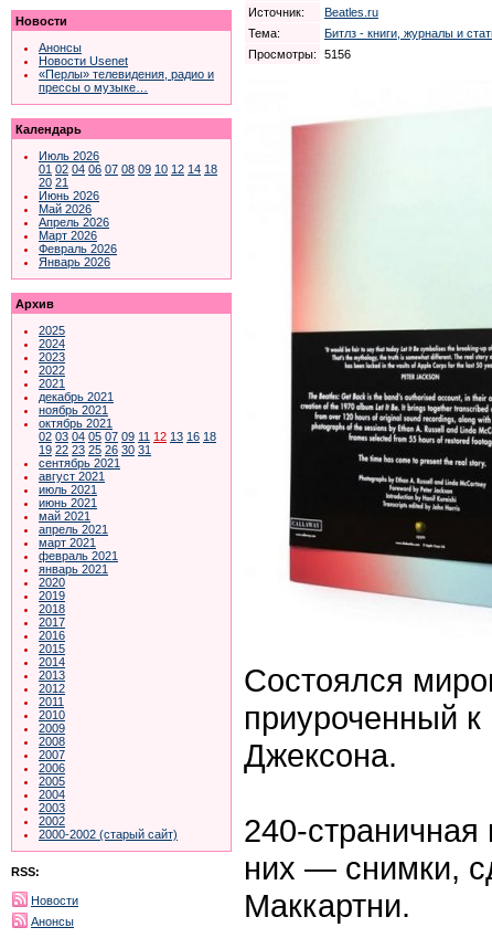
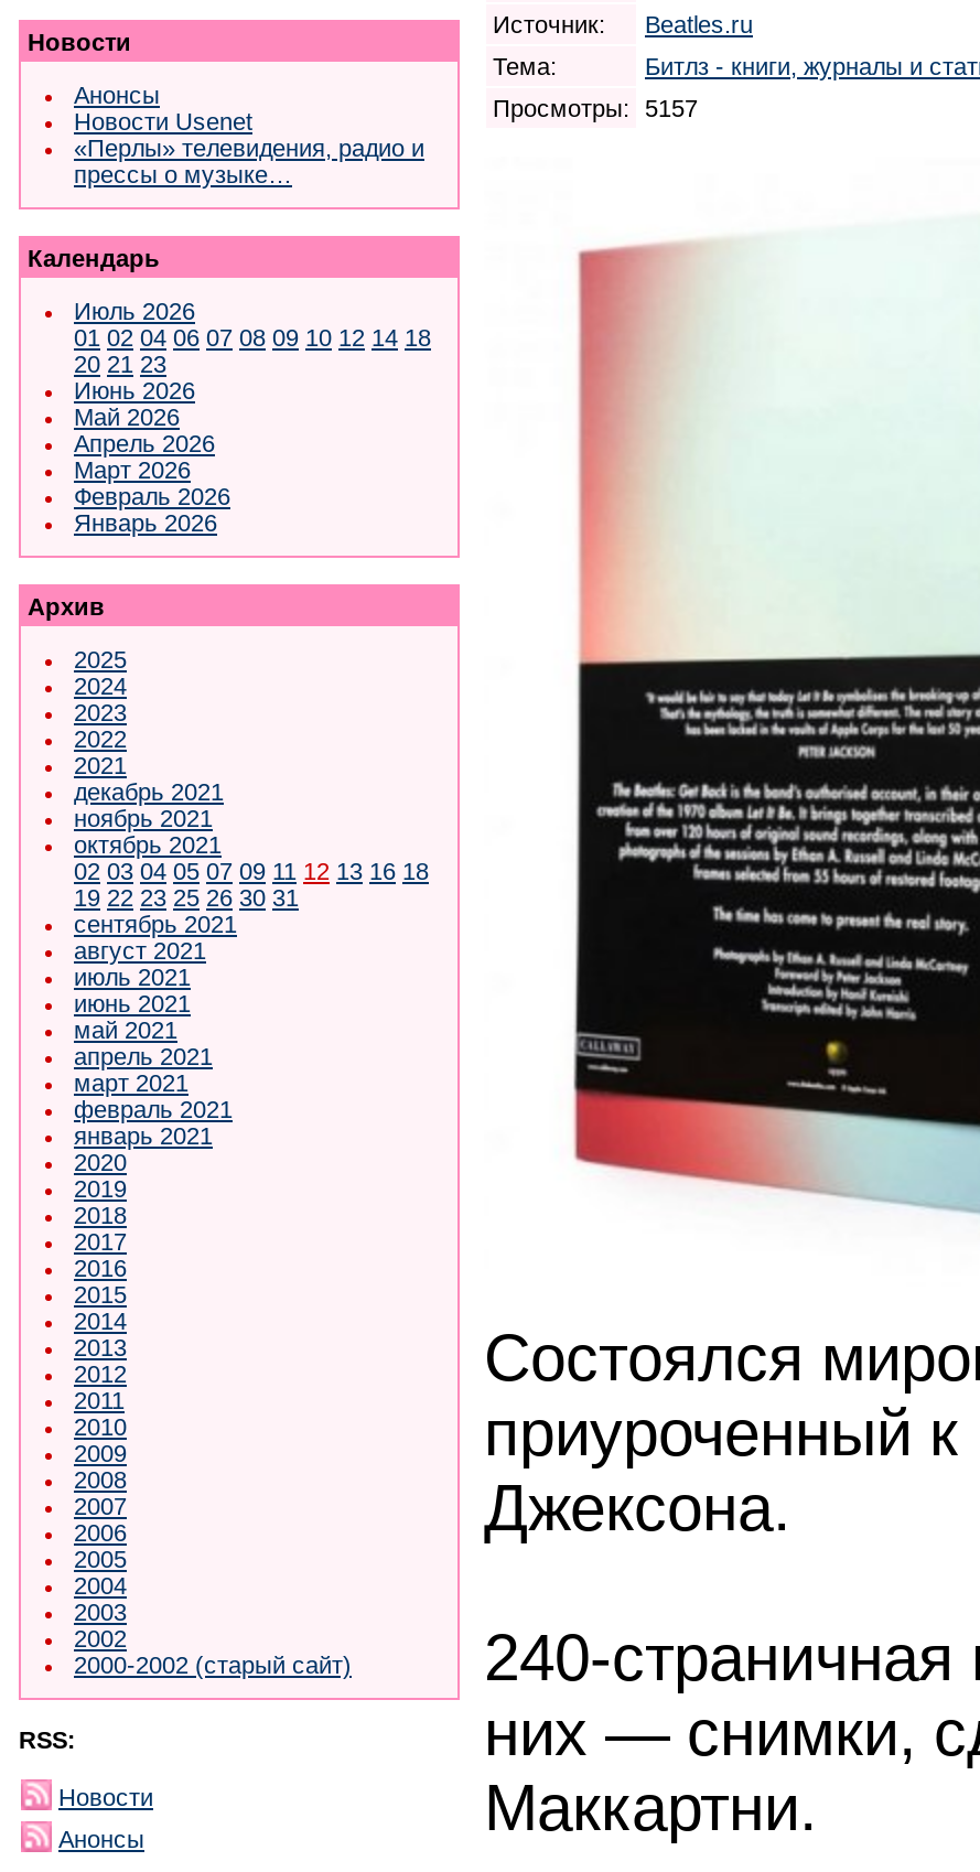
- Просмотры: 5156
+ Просмотры: 5157

- 20 21
+ 20 21 23
